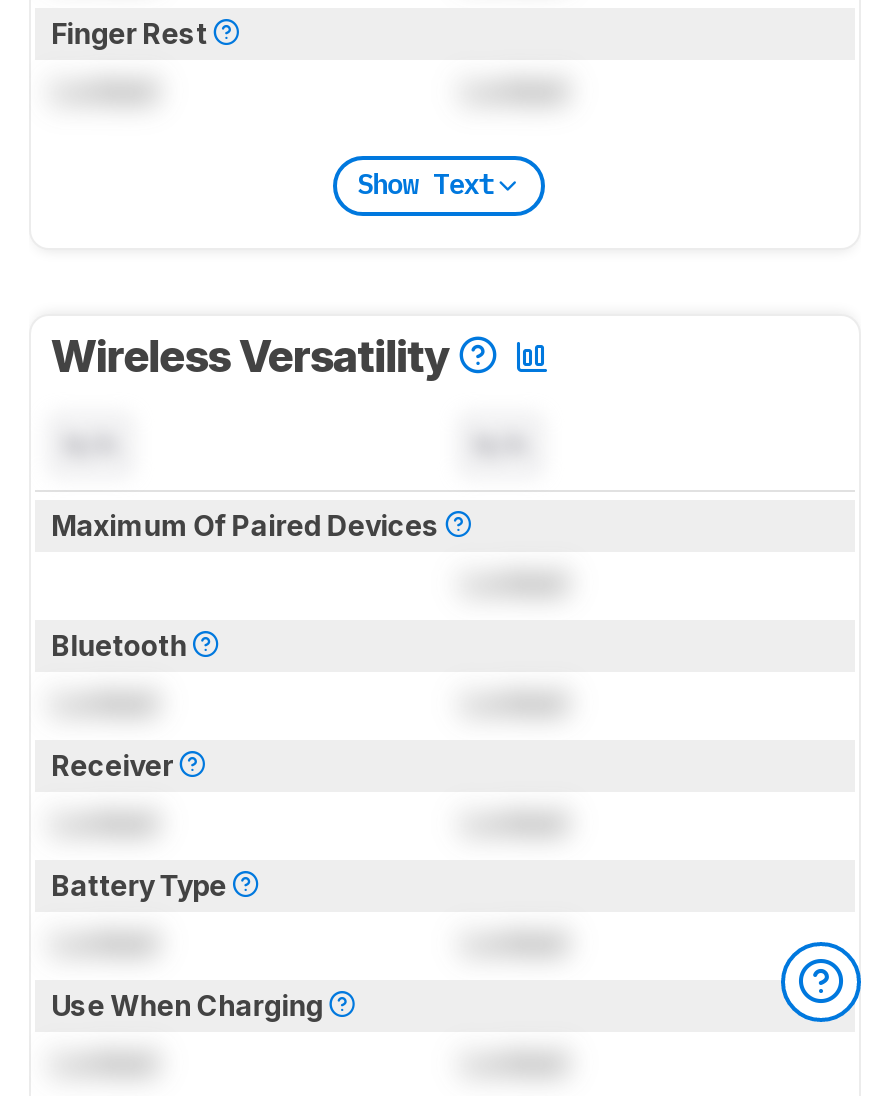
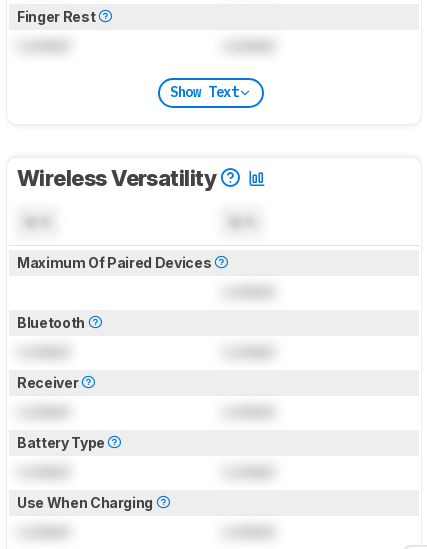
- [image]
